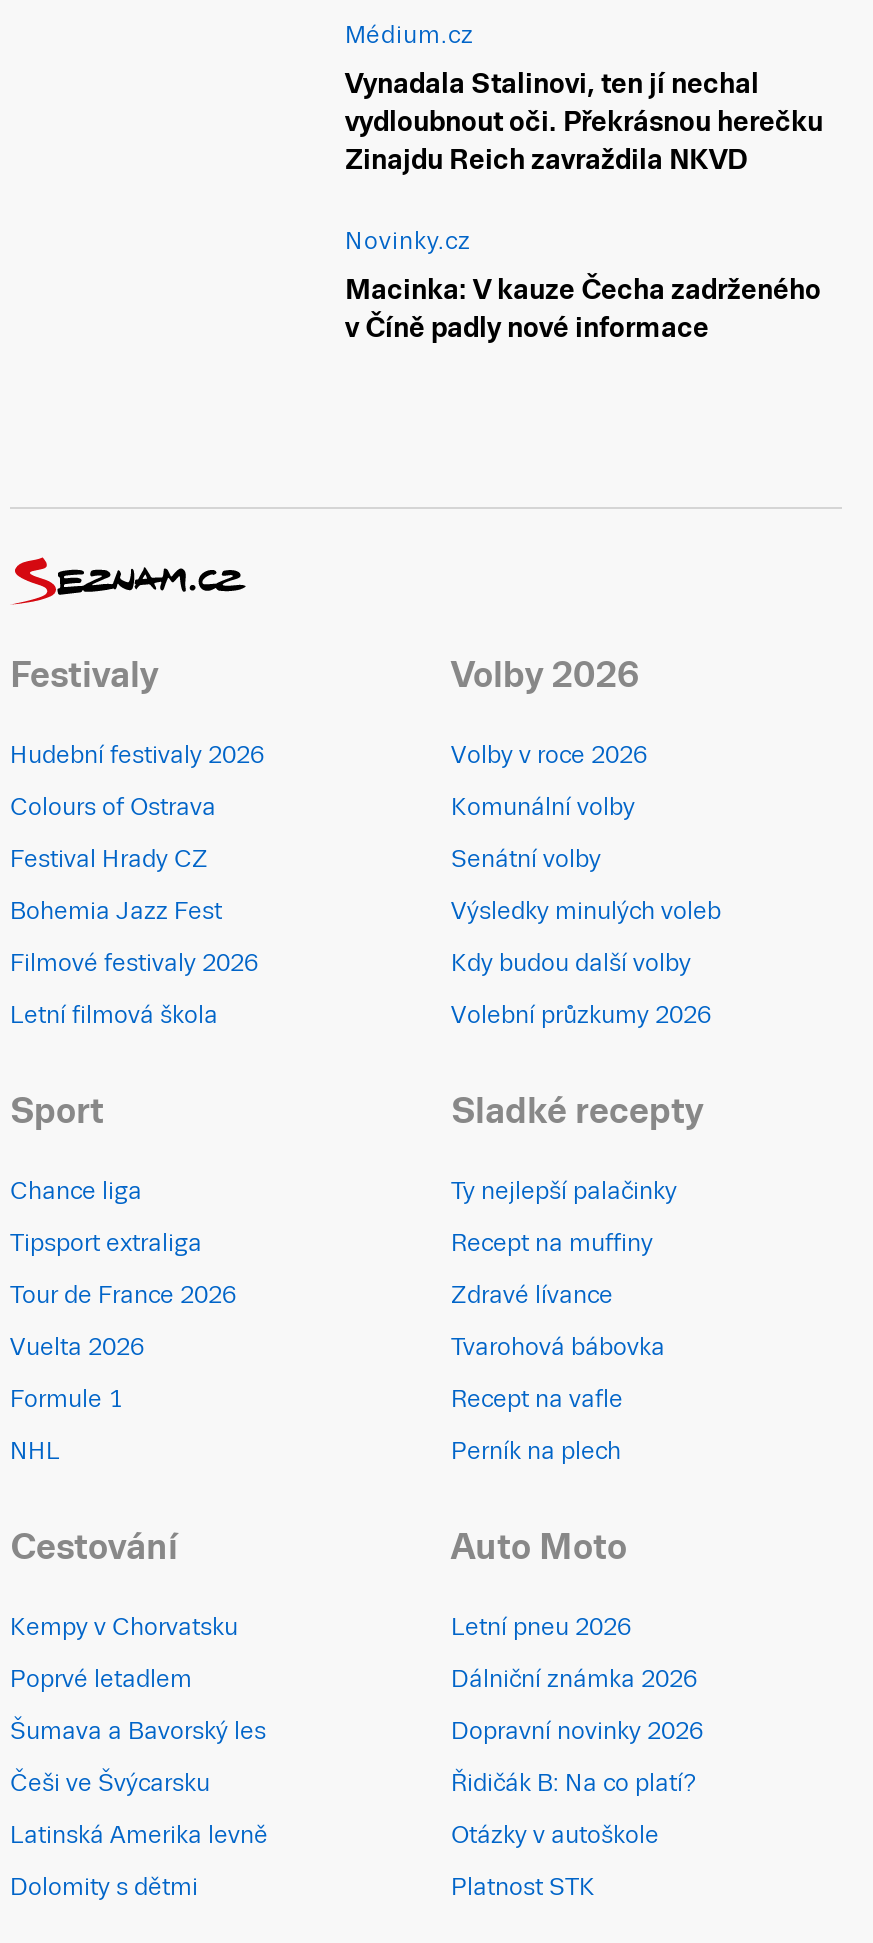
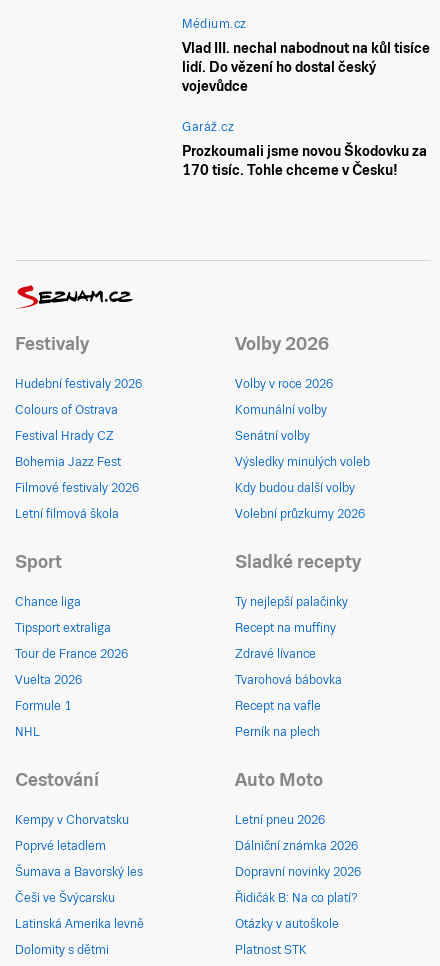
- Vynadala Stalinovi, ten jí nechal
- vydloubnout oči. Překrásnou herečku
- Zinajdu Reich zavraždila NKVD
+ Vlad III. nechal nabodnout na kůl tisíce
+ lidí. Do vězení ho dostal český
+ vojevůdce

- Novinky.cz
+ Garáž.cz

- Macinka: V kauze Čecha zadrženého
- v Číně padly nové informace
+ Prozkoumali jsme novou Škodovku za
+ 170 tisíc. Tohle chceme v Česku!
